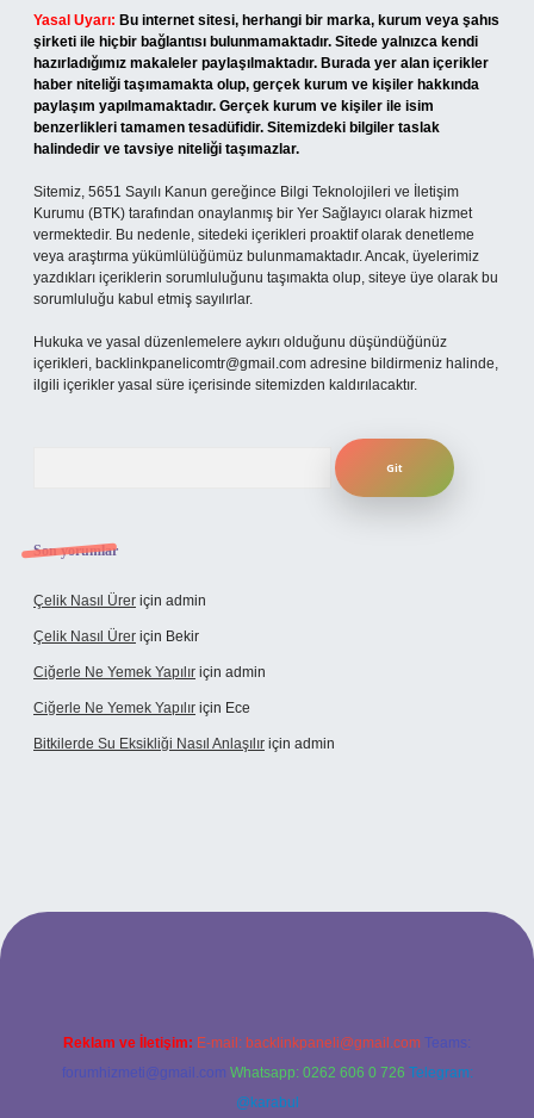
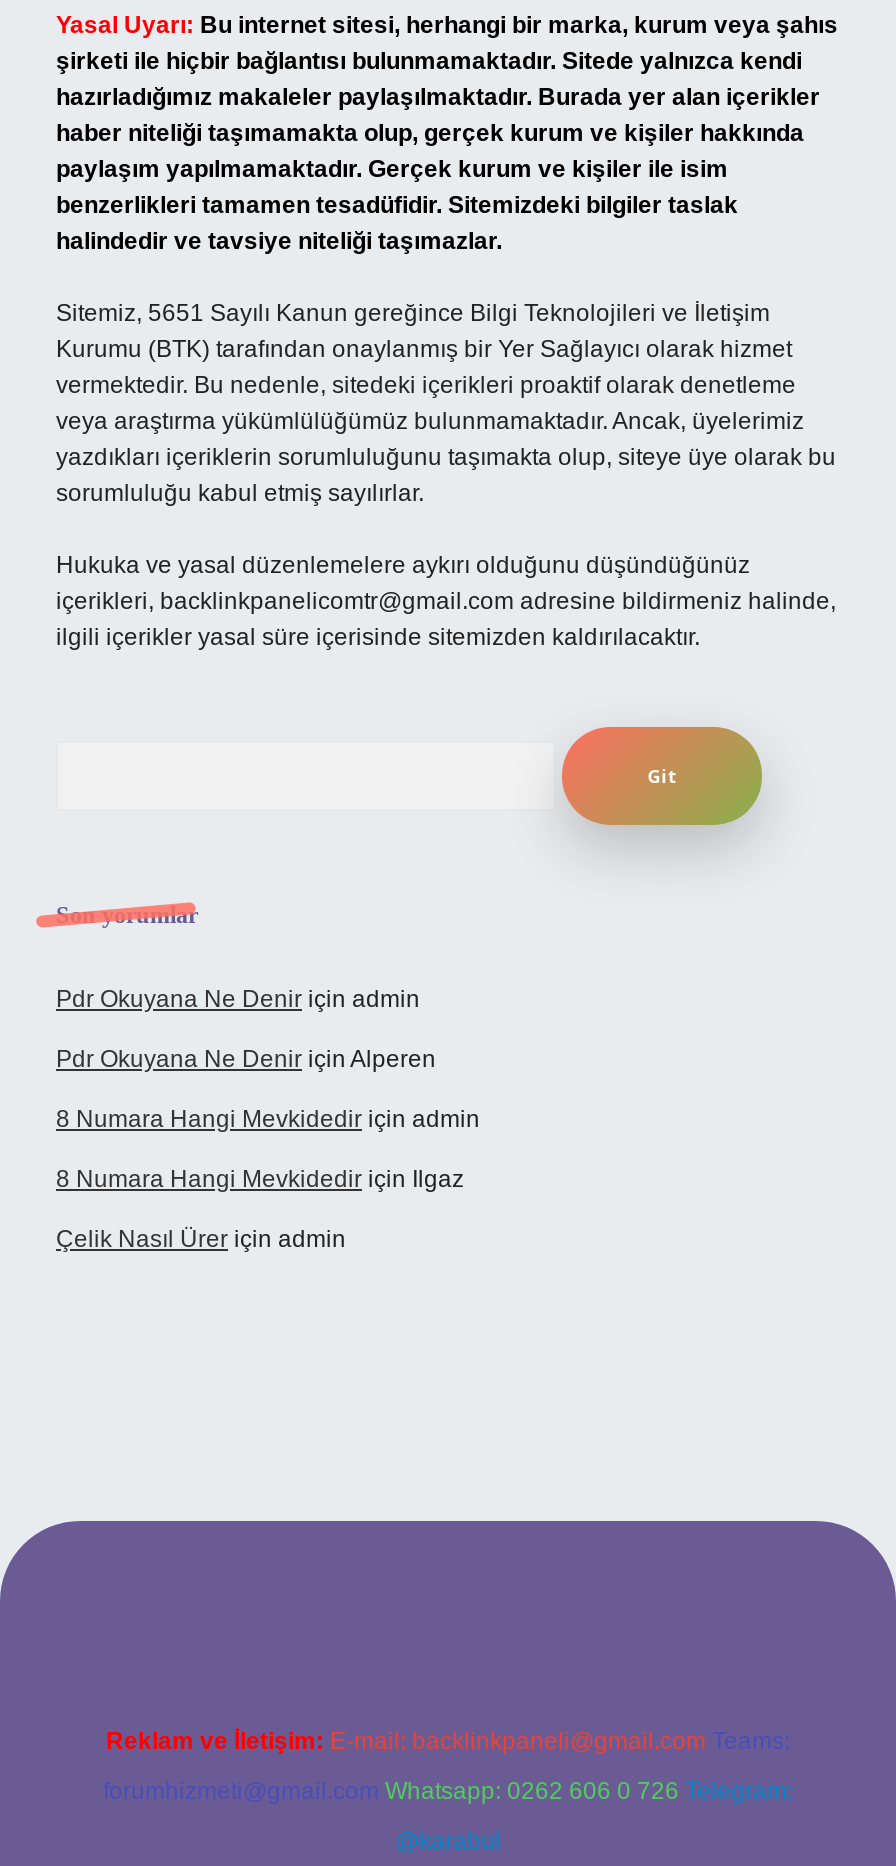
+ Pdr Okuyana Ne Denir için admin
+ Pdr Okuyana Ne Denir için Alperen
+ 8 Numara Hangi Mevkidedir için admin
+ 8 Numara Hangi Mevkidedir için Ilgaz

moved down: Çelik Nasıl Ürer için admin

- Çelik Nasıl Ürer için Bekir
- Ciğerle Ne Yemek Yapılır için admin
- Ciğerle Ne Yemek Yapılır için Ece
- Bitkilerde Su Eksikliği Nasıl Anlaşılır için admin
